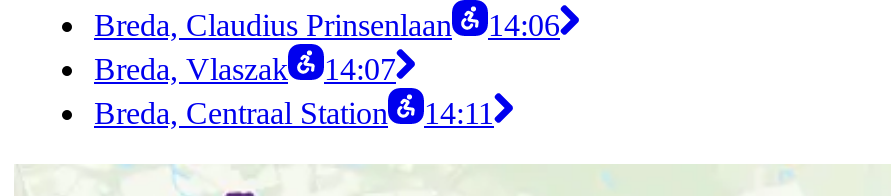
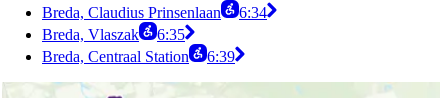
- Breda, Claudius Prinsenlaan 14:06
+ Breda, Claudius Prinsenlaan 6:34

- Breda, Vlaszak 14:07
+ Breda, Vlaszak 6:35

- Breda, Centraal Station 14:11
+ Breda, Centraal Station 6:39
